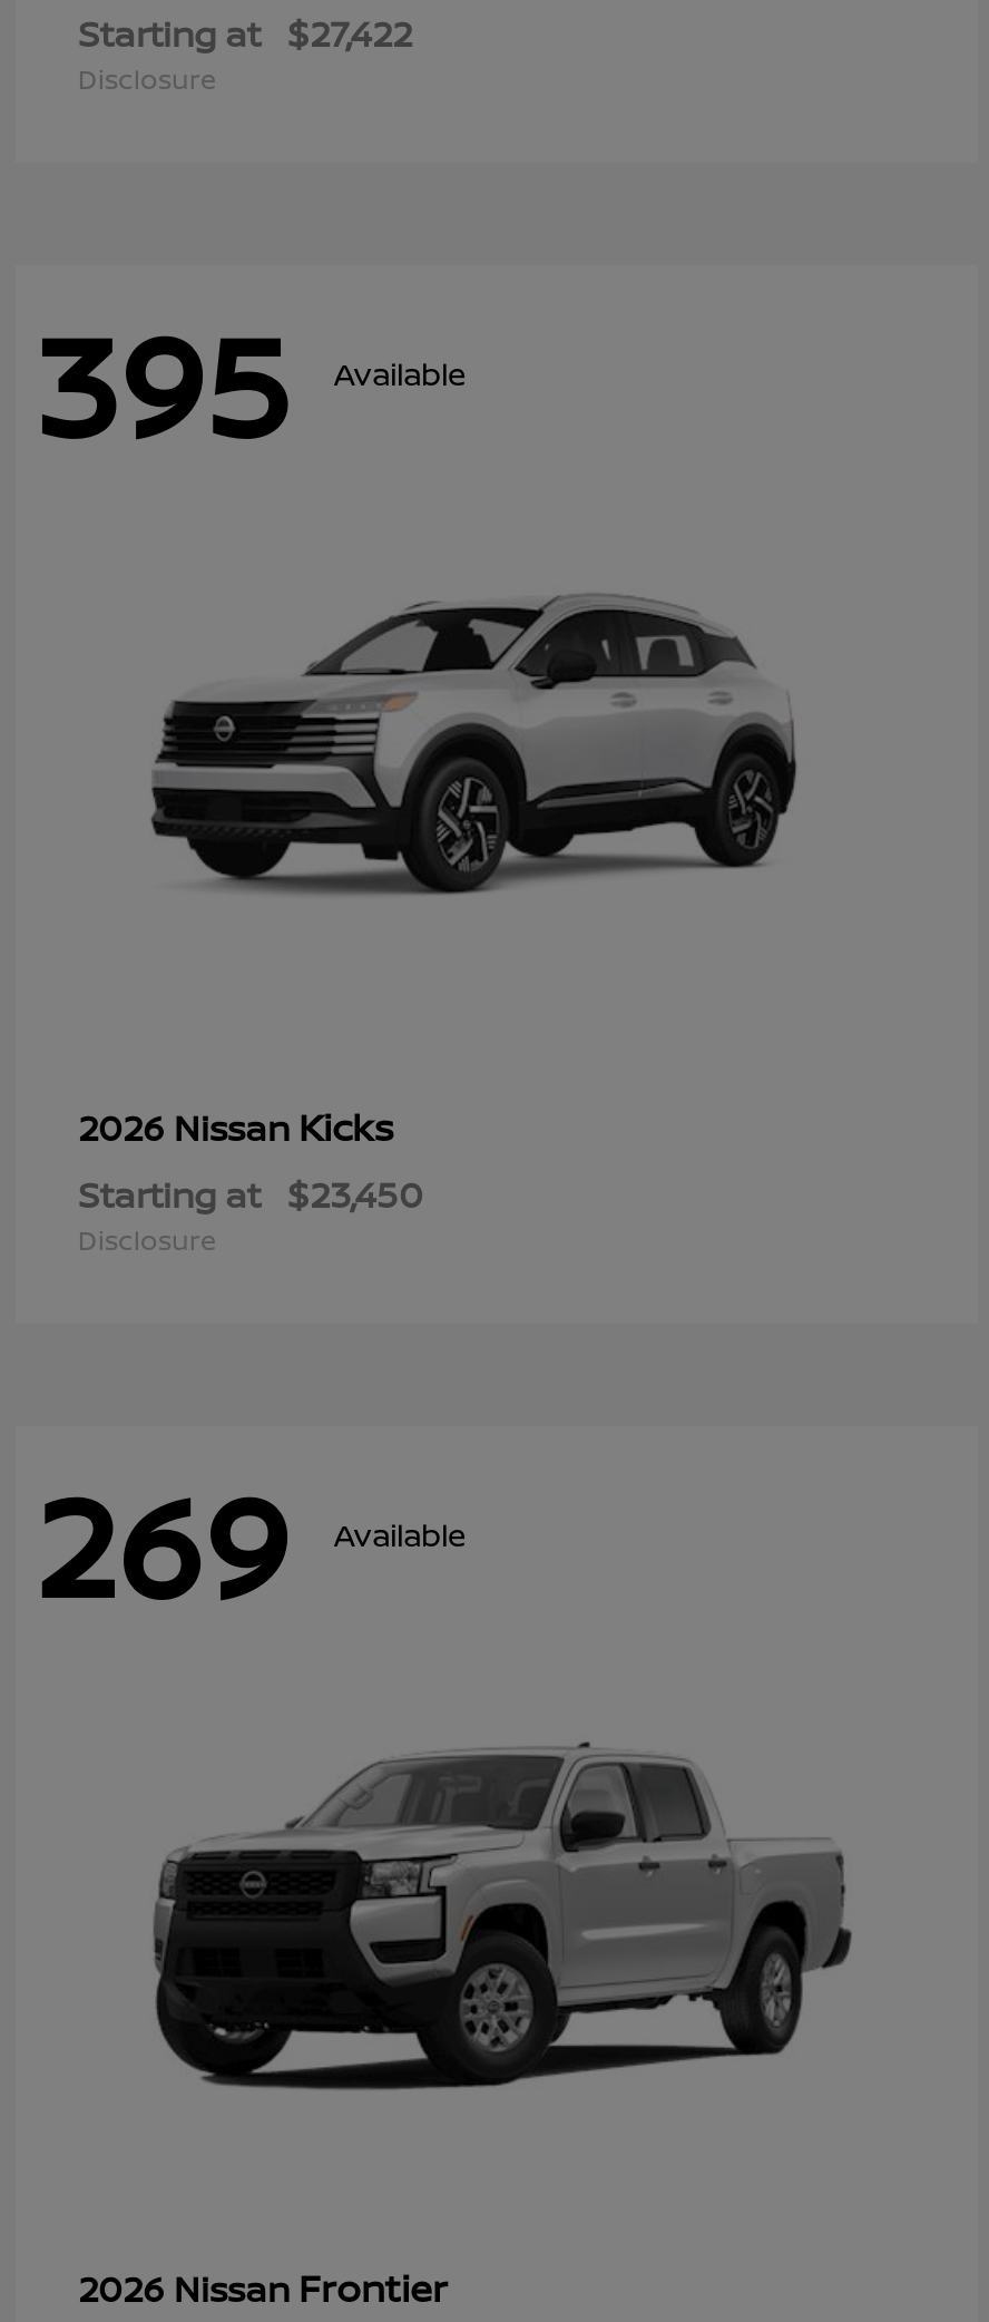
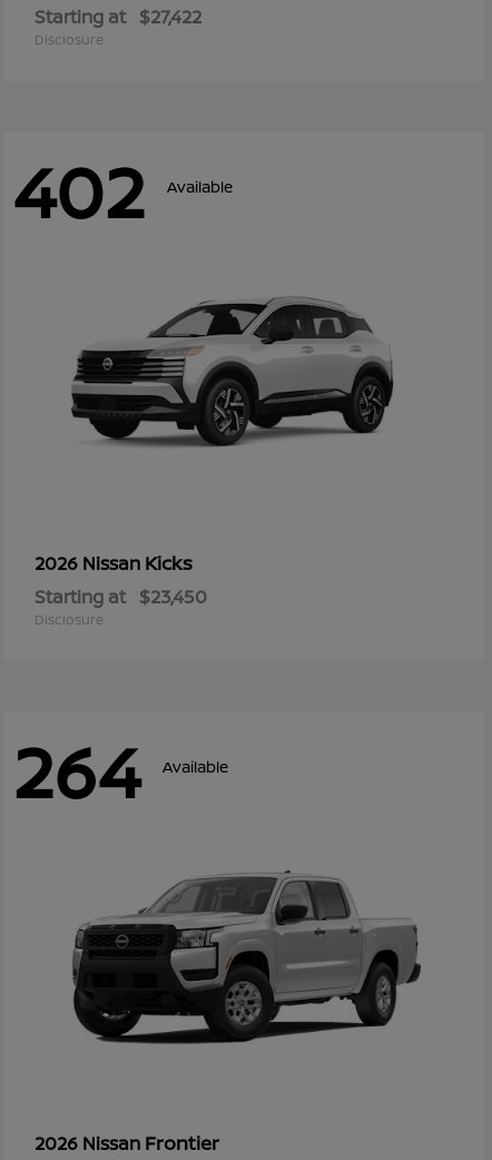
- 395 Available
+ 402 Available

- 269 Available
+ 264 Available
